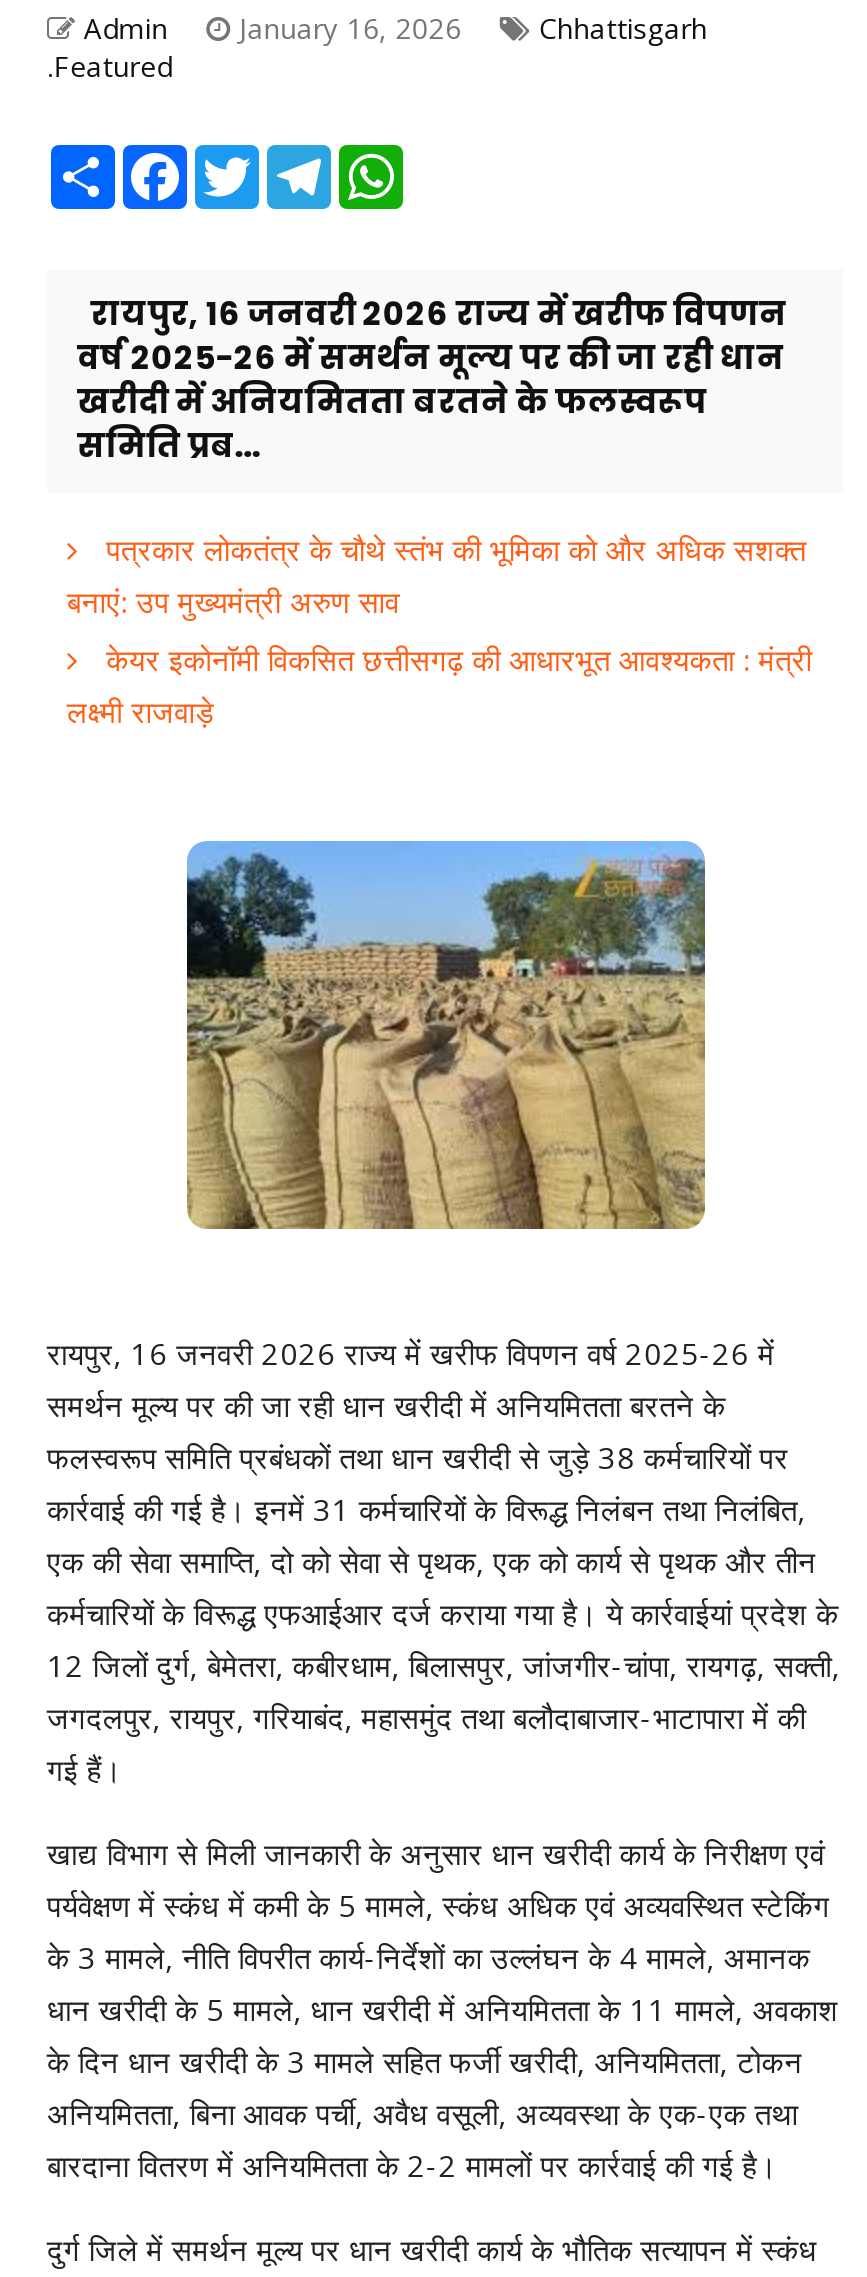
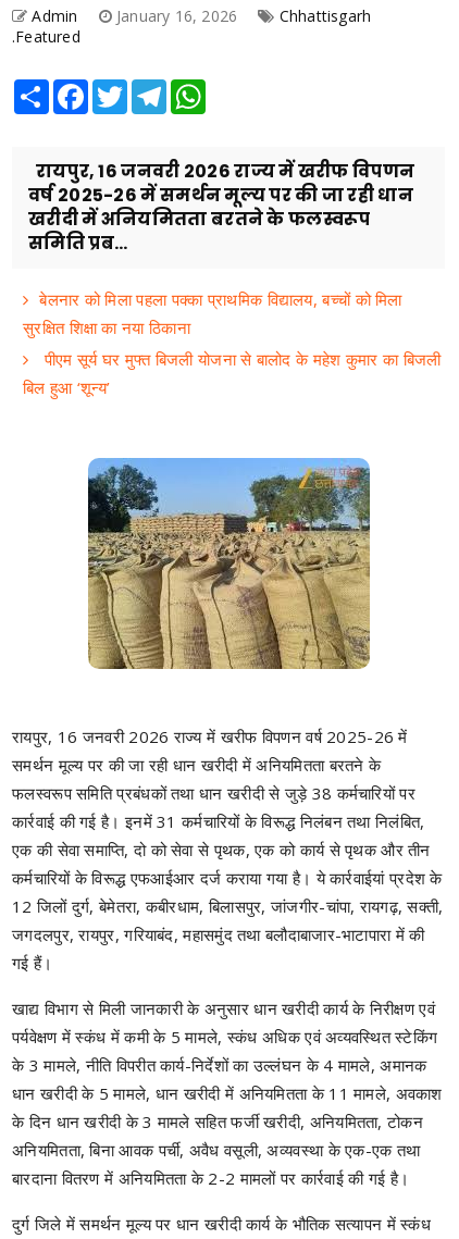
- पत्रकार लोकतंत्र के चौथे स्तंभ की भूमिका को और अधिक सशक्त
- बनाएं: उप मुख्यमंत्री अरुण साव
- केयर इकोनॉमी विकसित छत्तीसगढ़ की आधारभूत आवश्यकता : मंत्री
- लक्ष्मी राजवाड़े
+ बेलनार को मिला पहला पक्का प्राथमिक विद्यालय, बच्चों को मिला
+ सुरक्षित शिक्षा का नया ठिकाना
+ पीएम सूर्य घर मुफ्त बिजली योजना से बालोद के महेश कुमार का बिजली
+ बिल हुआ ‘शून्य’
